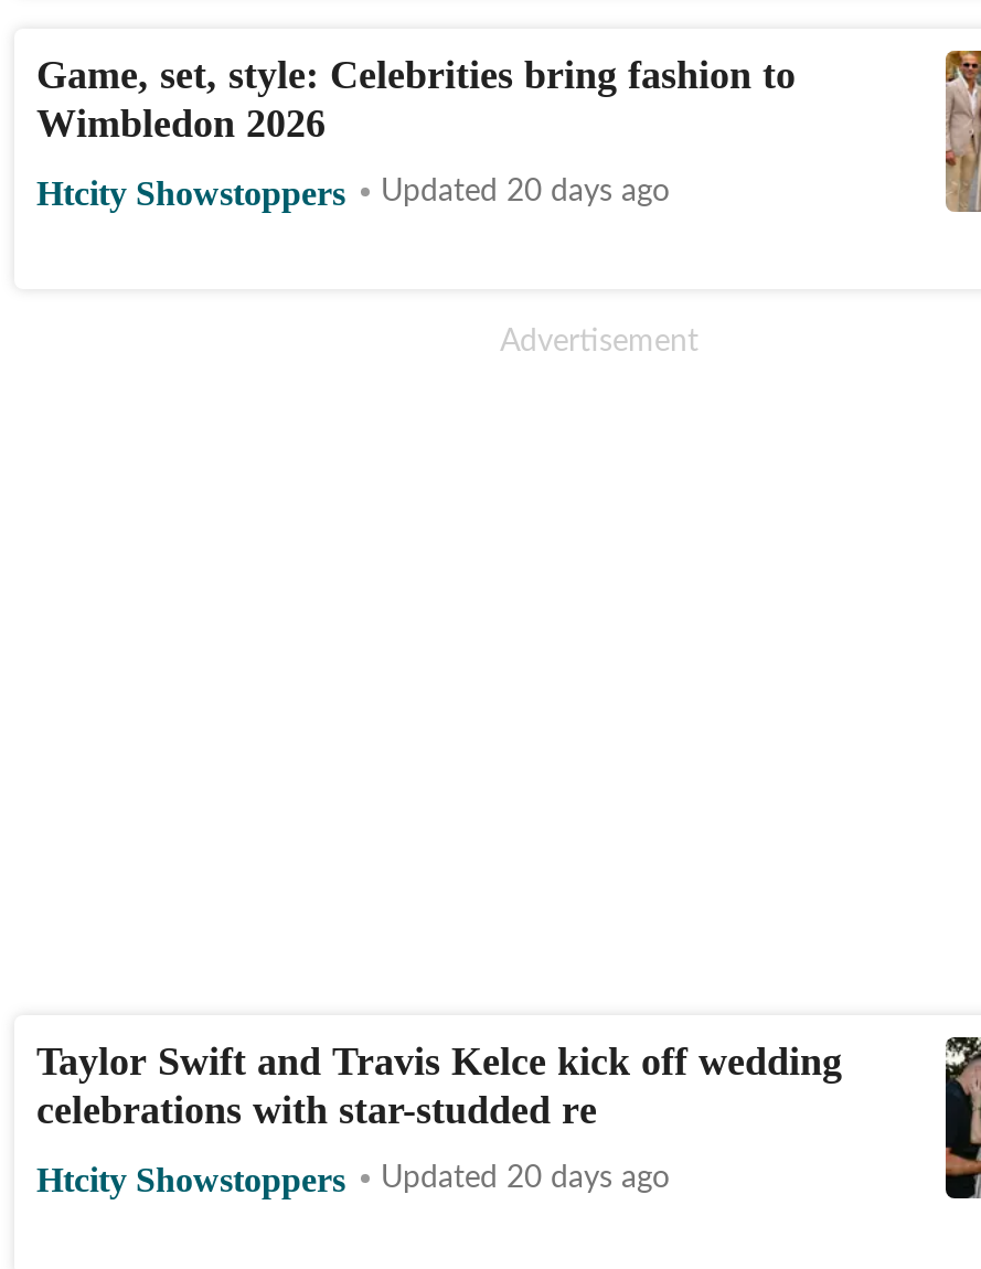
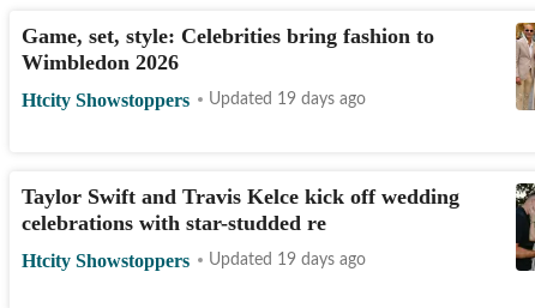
- Updated 20 days ago
+ Updated 19 days ago

- Updated 20 days ago
+ Updated 19 days ago
